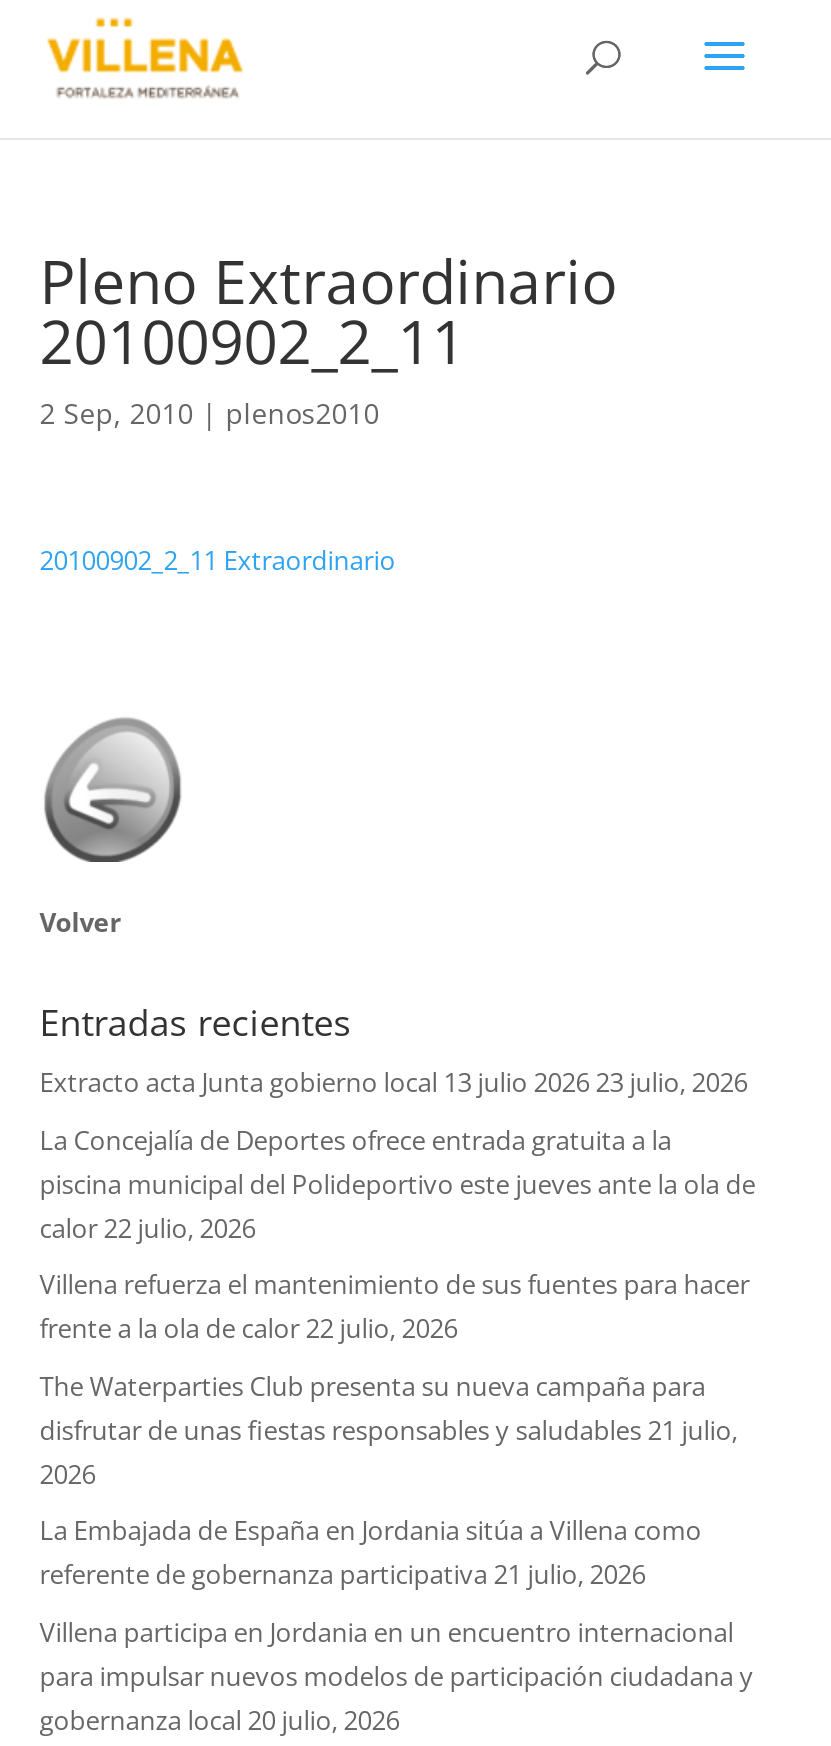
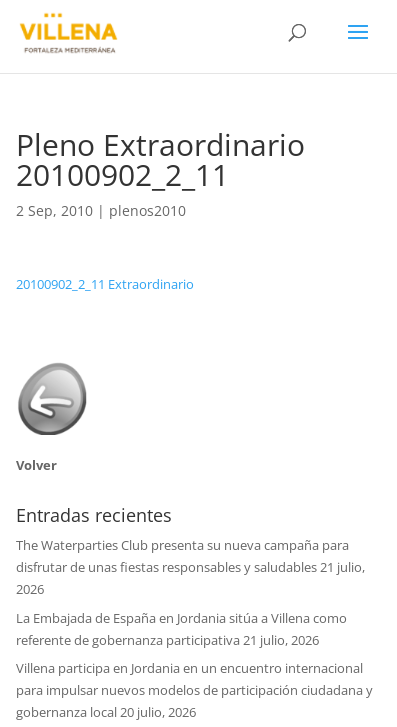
- Extracto acta Junta gobierno local 13 julio 2026 23 julio, 2026
- La Concejalía de Deportes ofrece entrada gratuita a la
- piscina municipal del Polideportivo este jueves ante la ola de
- calor 22 julio, 2026
- Villena refuerza el mantenimiento de sus fuentes para hacer
- frente a la ola de calor 22 julio, 2026
